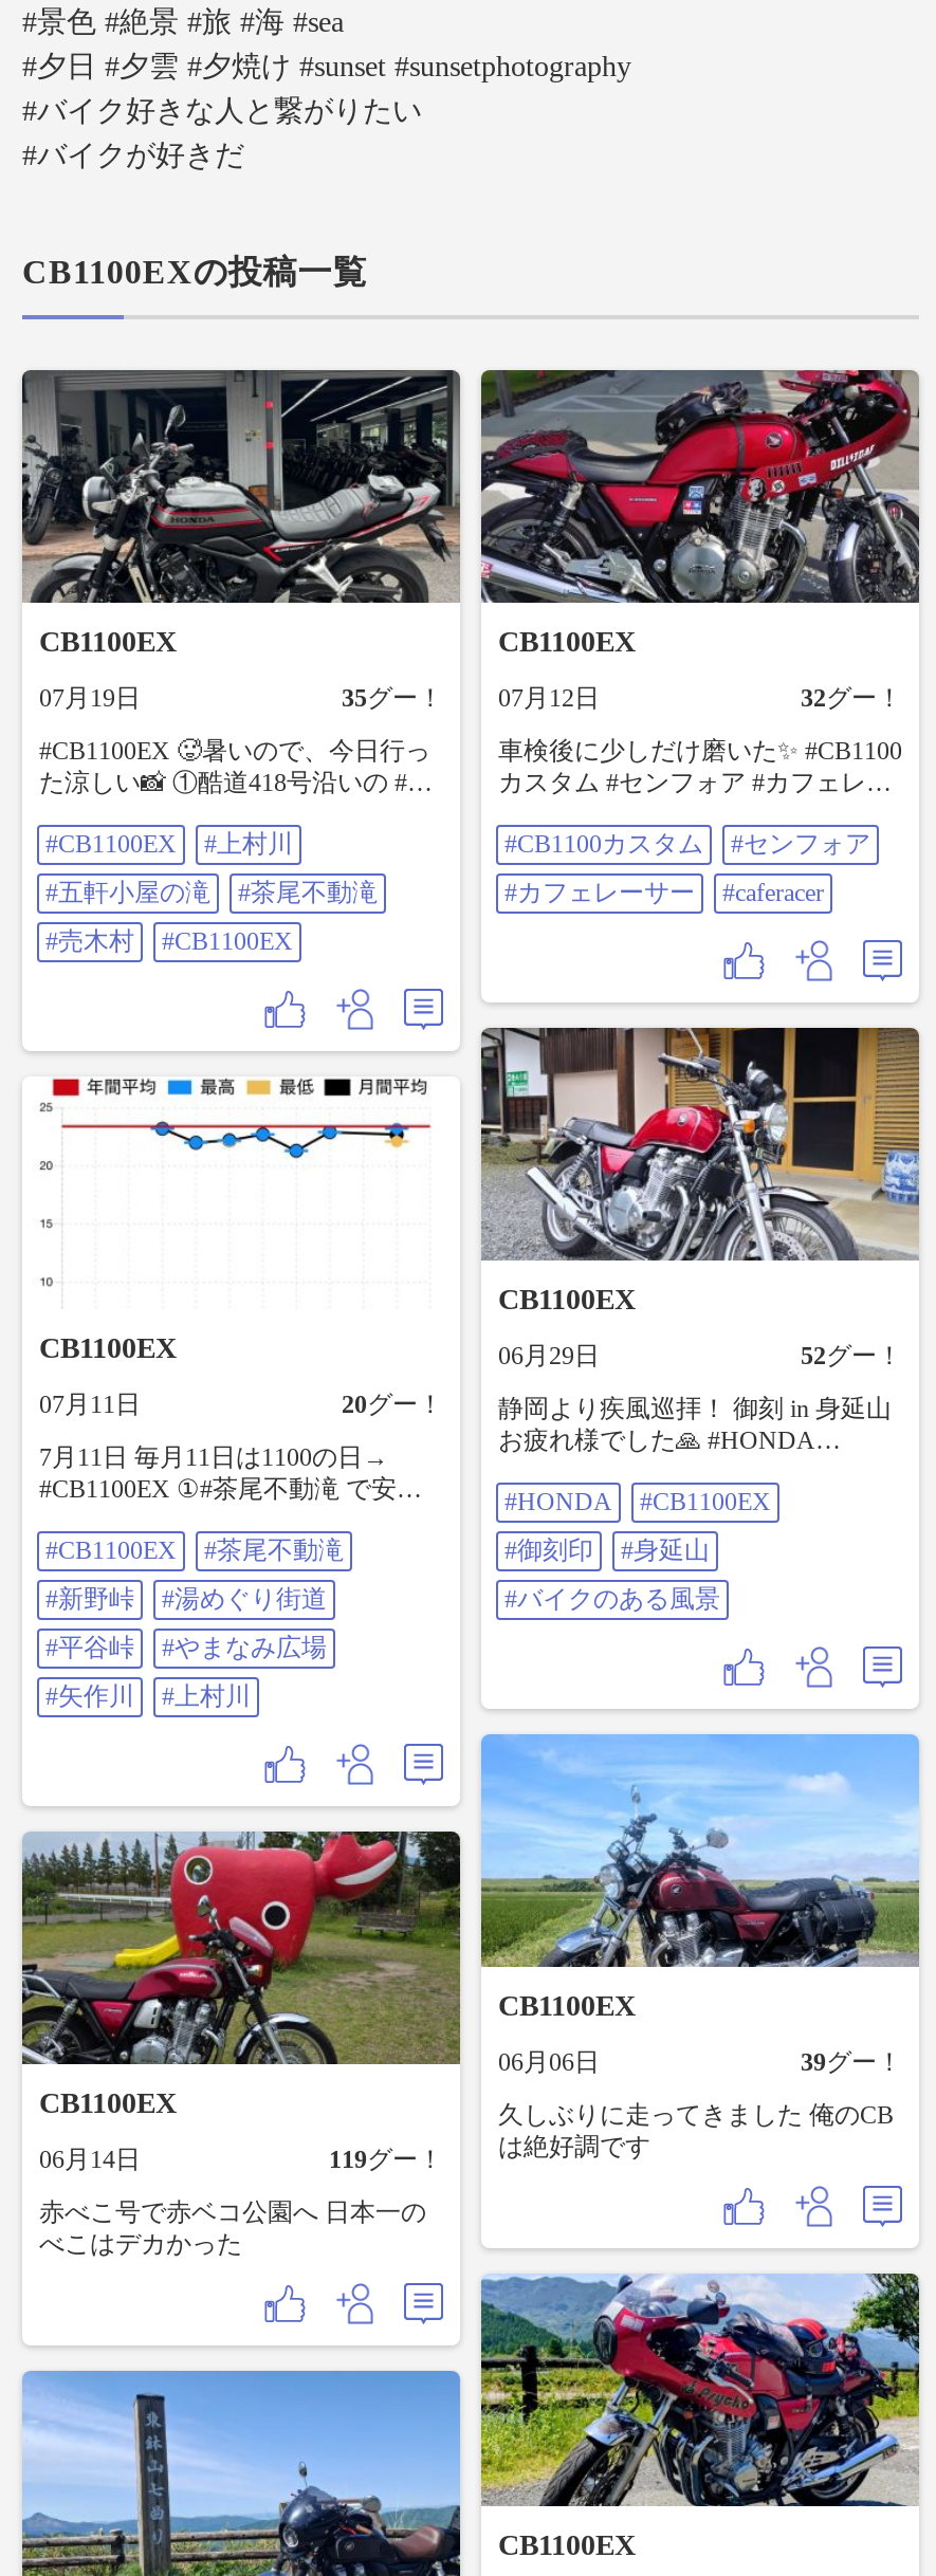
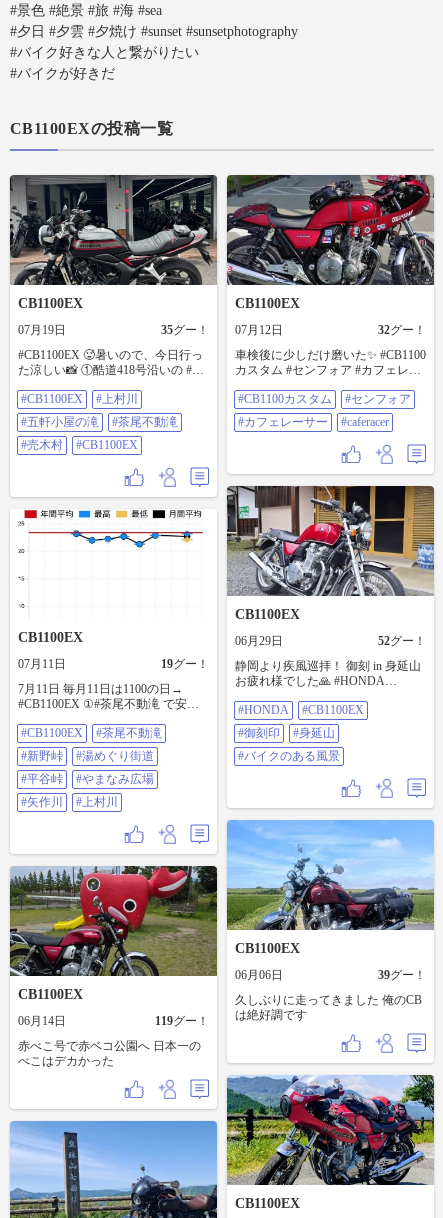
- 20グー！
+ 19グー！
